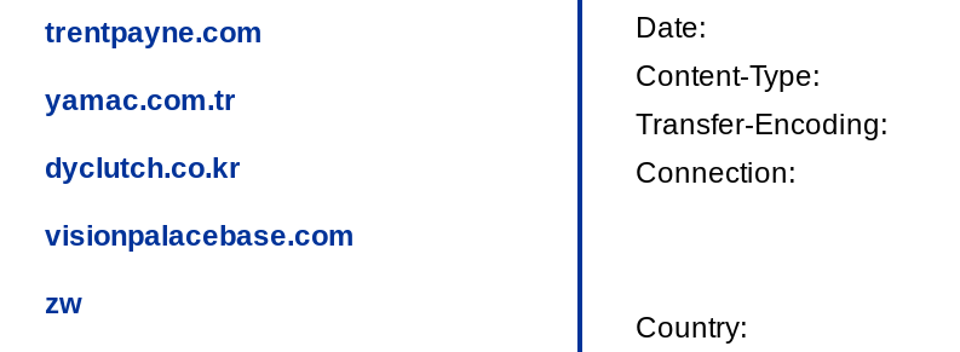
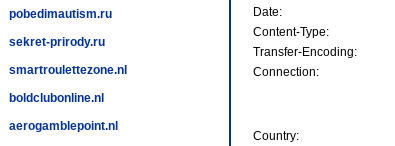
- trentpayne.com
+ pobedimautism.ru

- yamac.com.tr
+ sekret-prirody.ru

- dyclutch.co.kr
+ smartroulettezone.nl

- visionpalacebase.com
+ boldclubonline.nl

- zw
+ aerogamblepoint.nl
